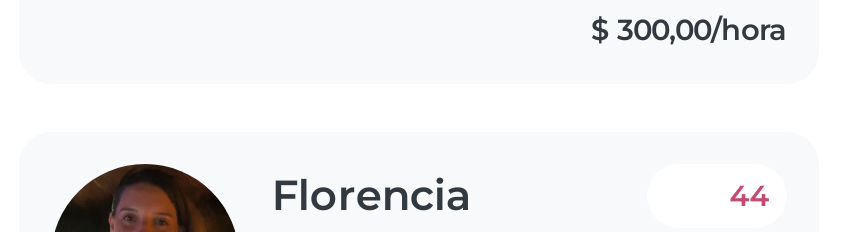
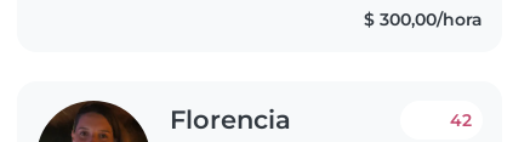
- 44
+ 42
